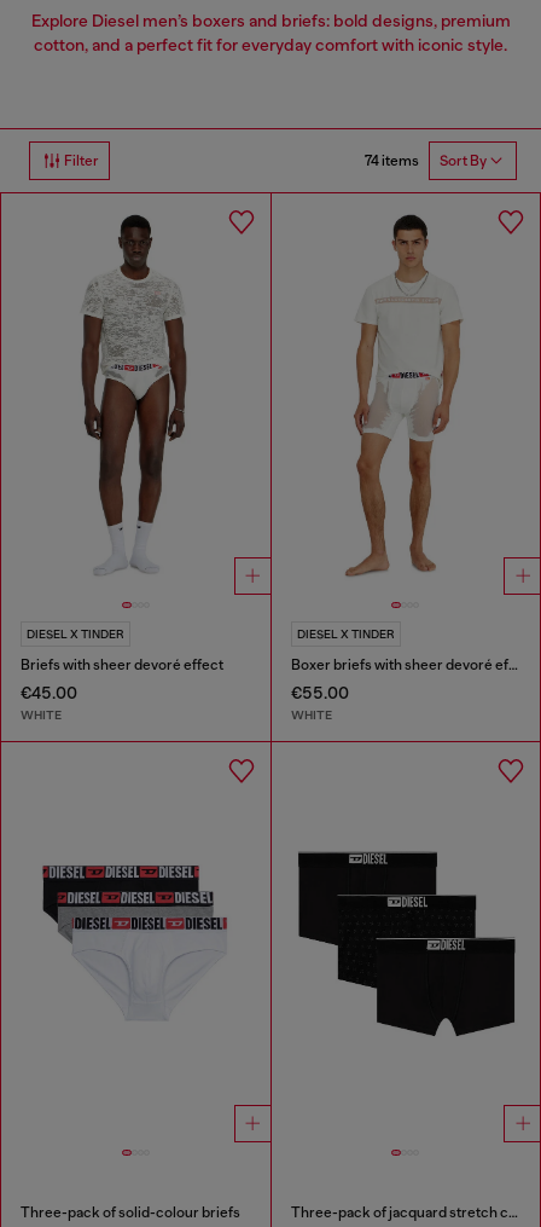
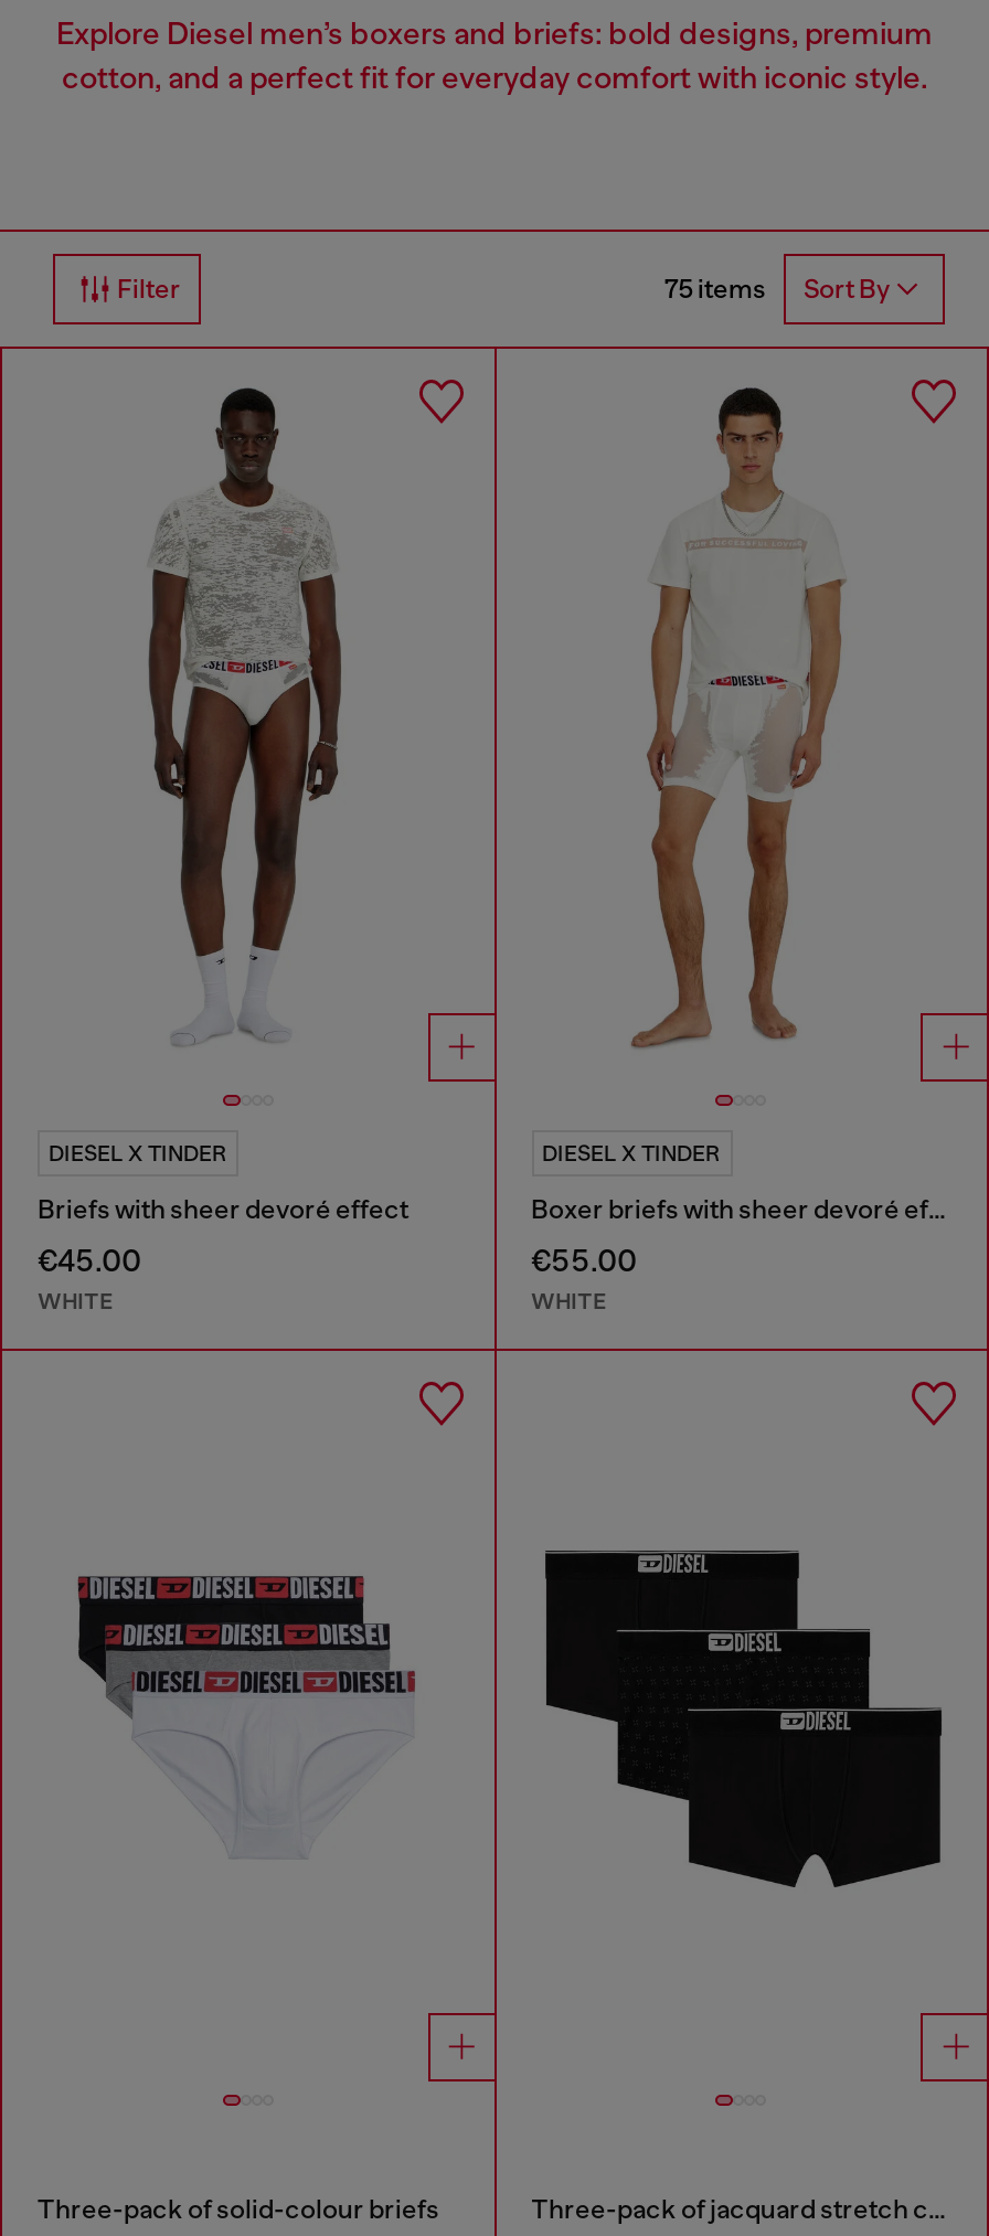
- 74 items Sort By
+ 75 items Sort By
